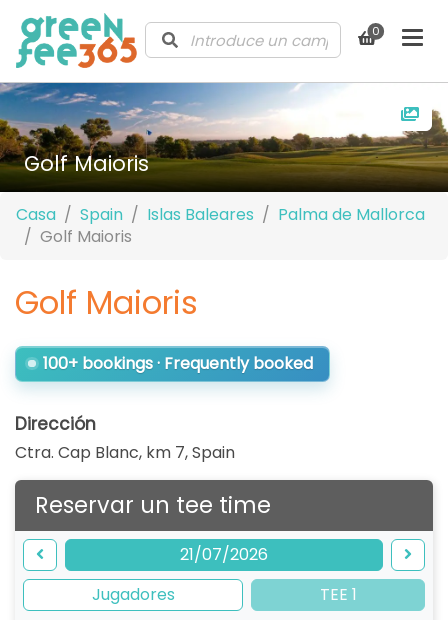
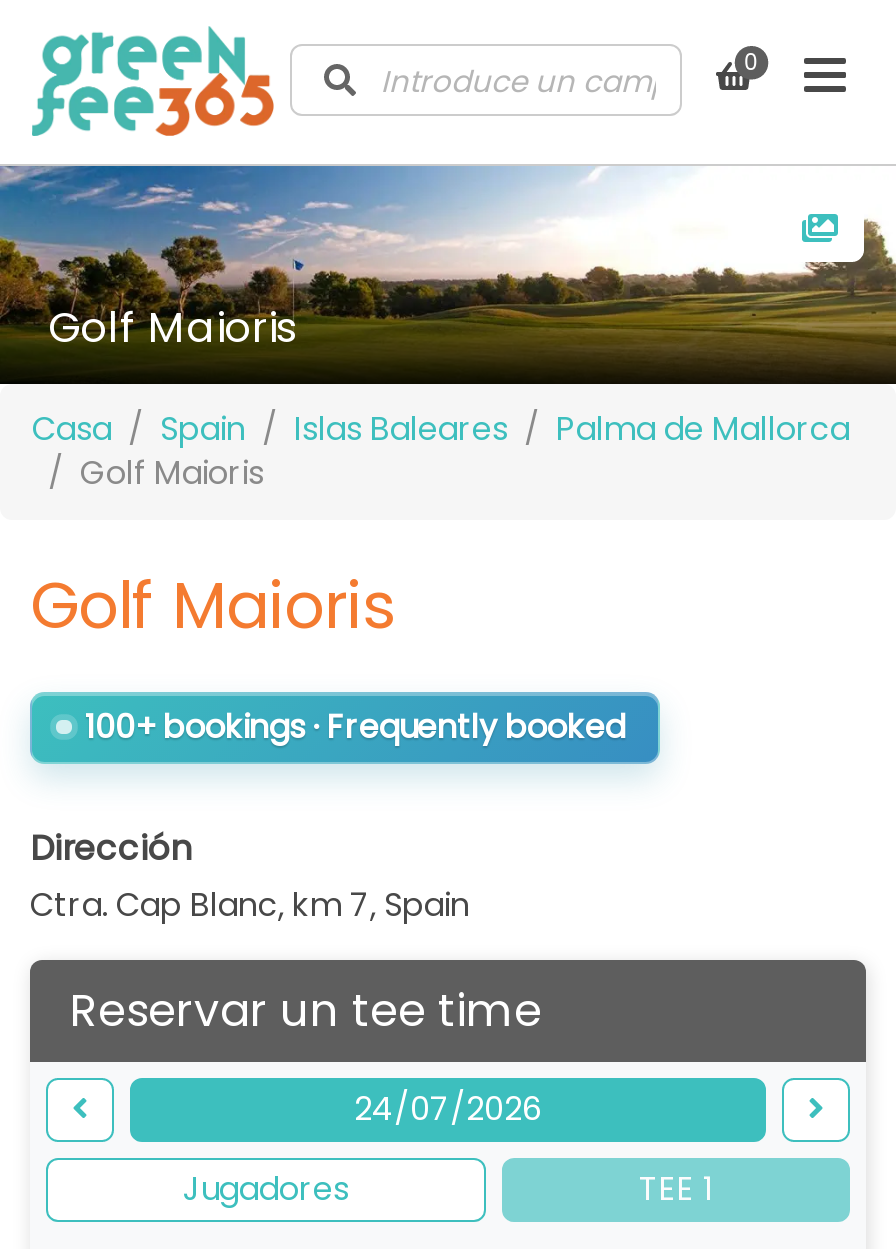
- 21/07/2026
+ 24/07/2026
